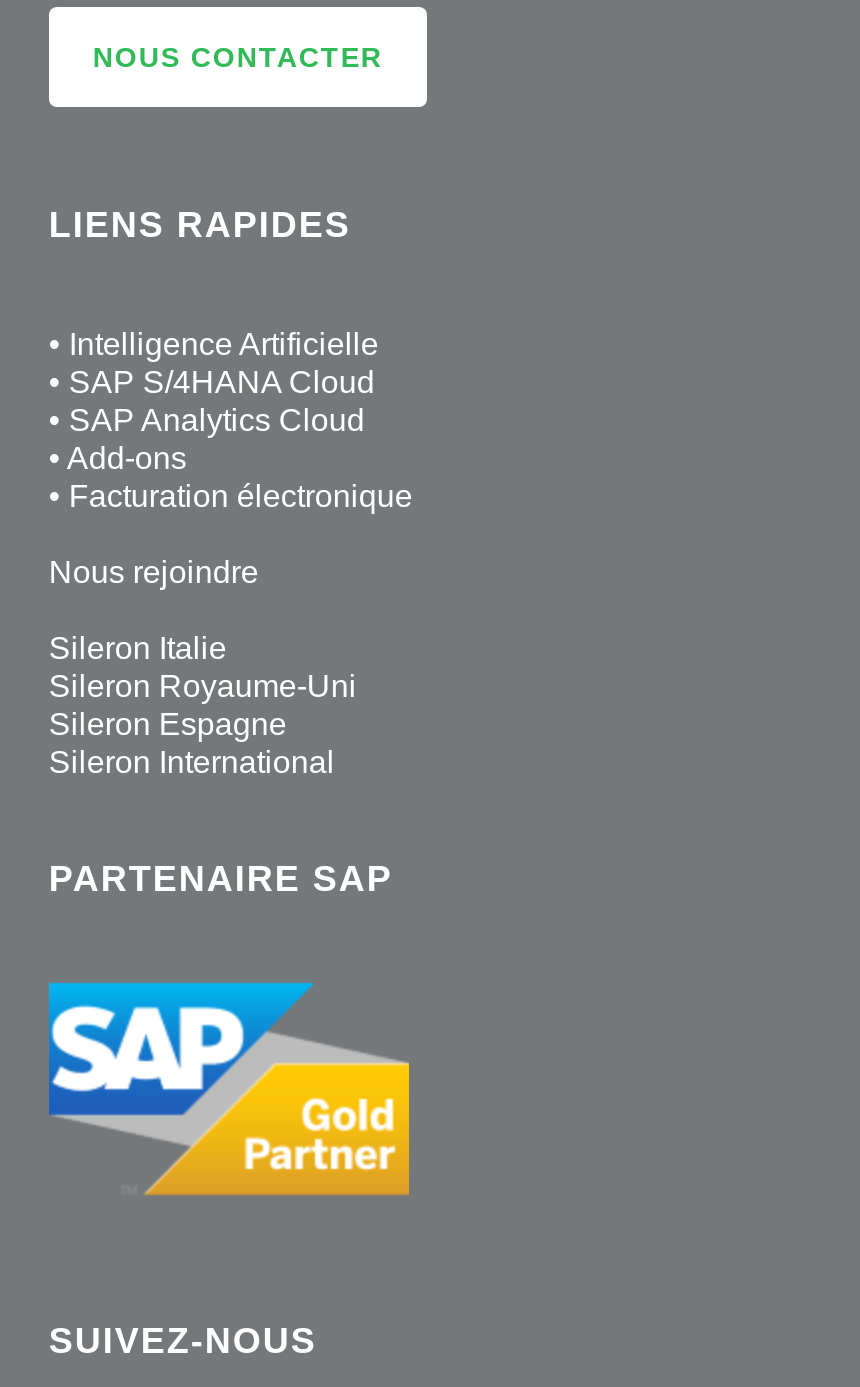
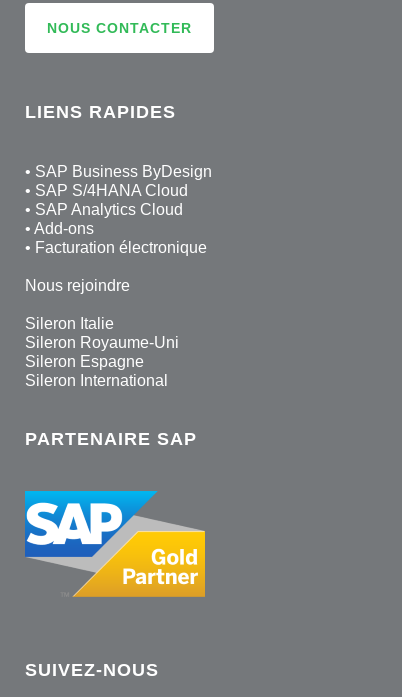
- • Intelligence Artificielle
+ • SAP Business ByDesign
